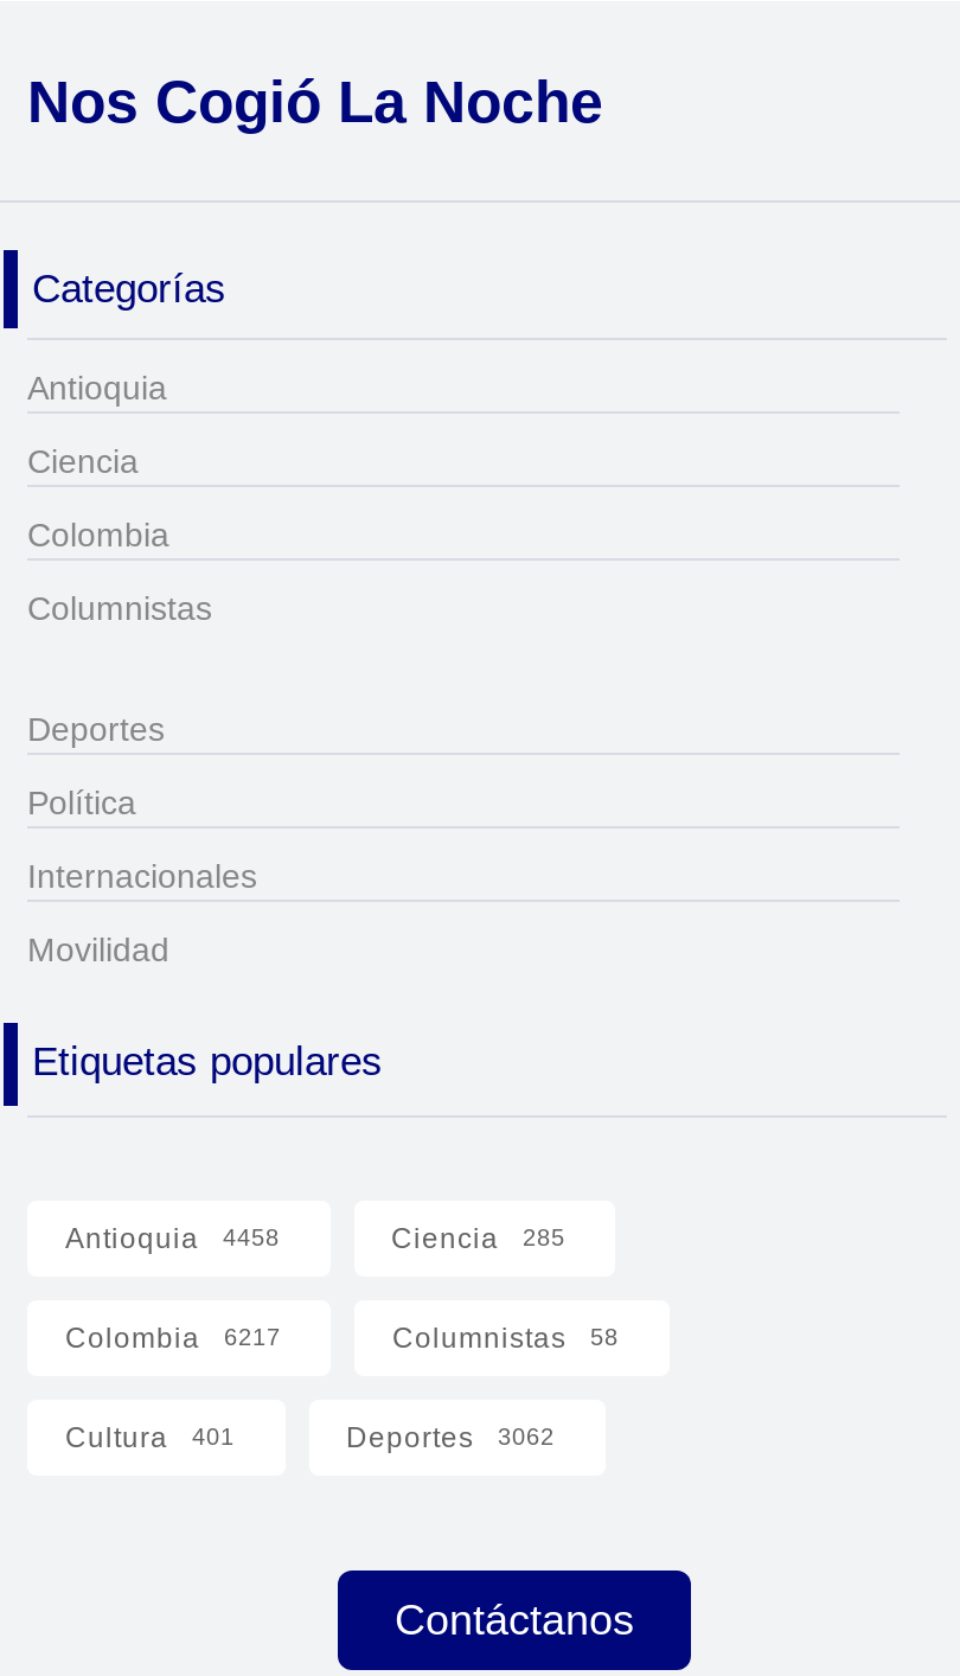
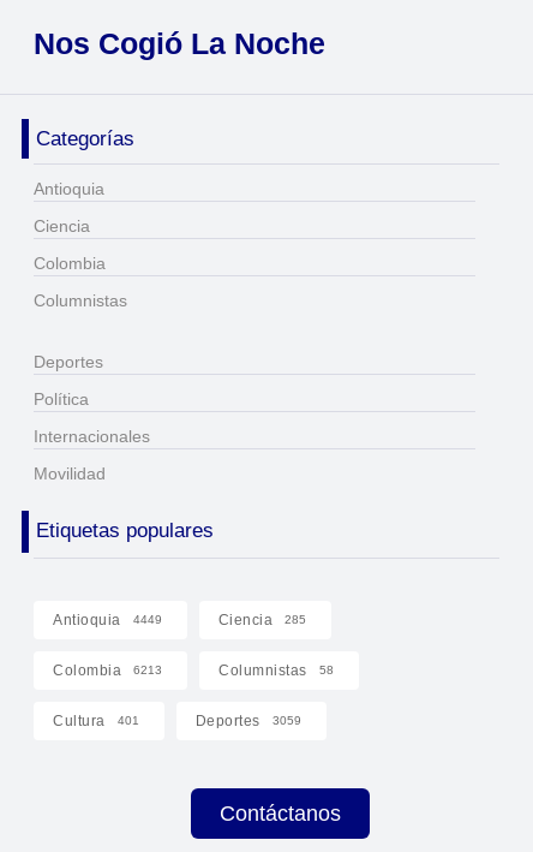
- Antioquia 4458
+ Antioquia 4449

- Colombia 6217
+ Colombia 6213

- Deportes 3062
+ Deportes 3059
